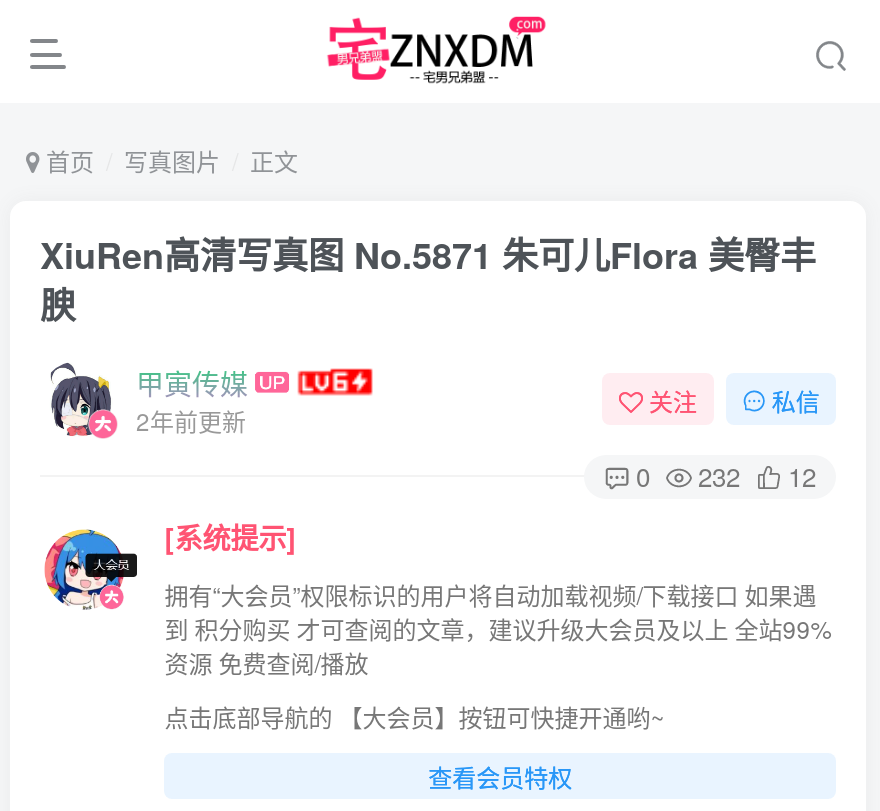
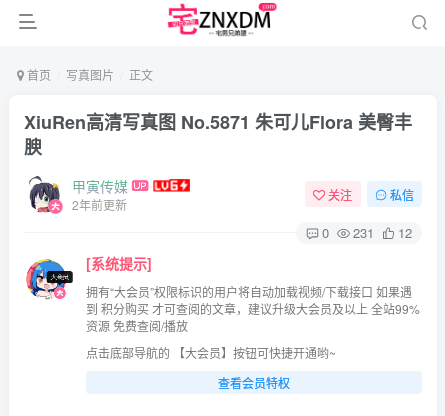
- 0 232 12
+ 0 231 12
